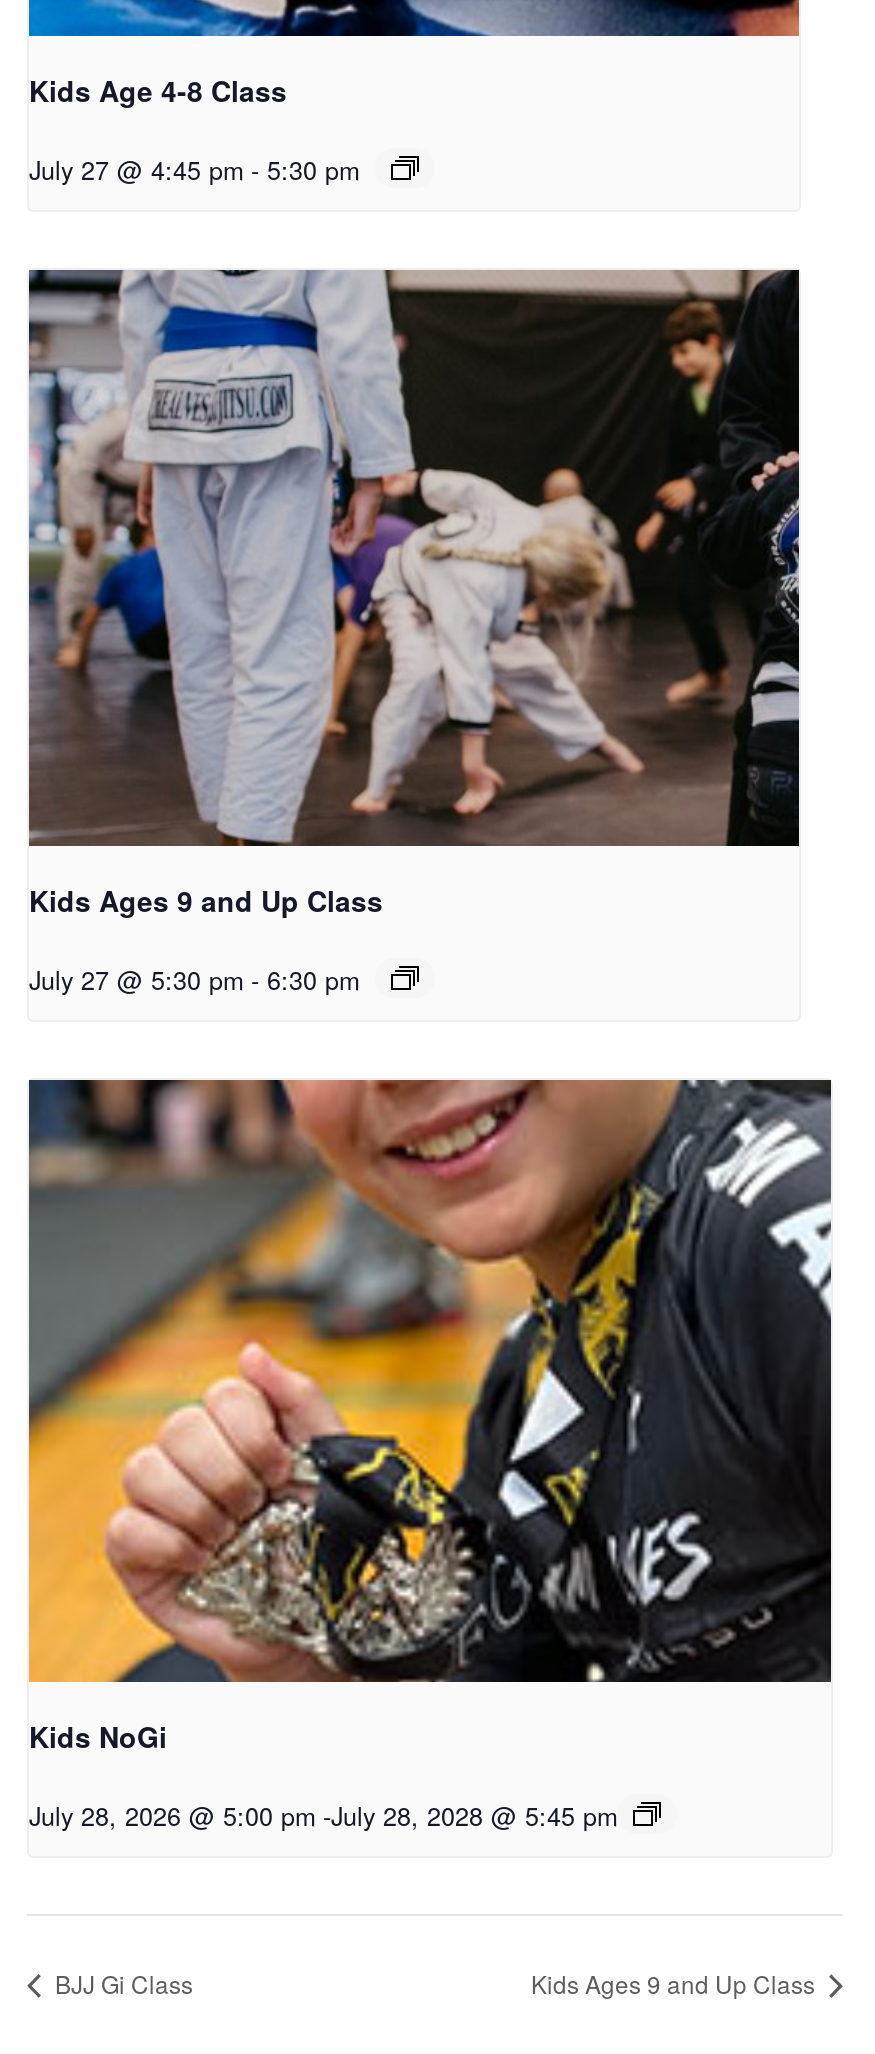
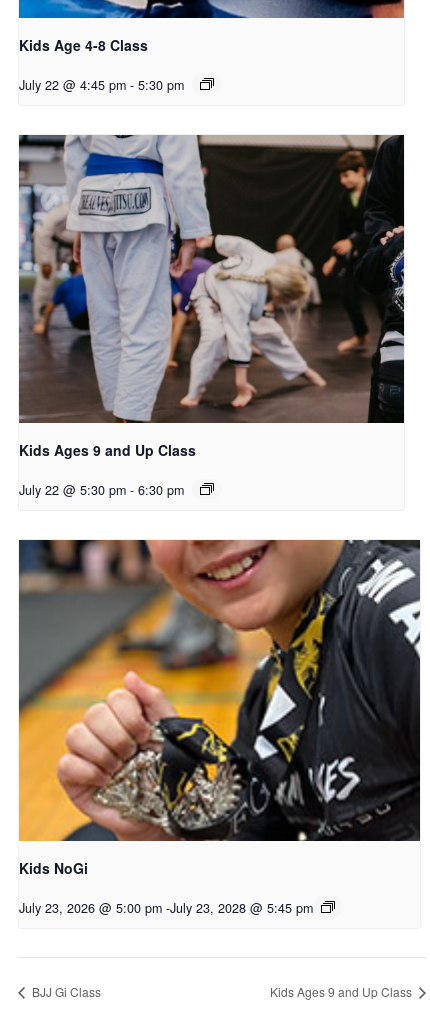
- July 27 @ 4:45 pm - 5:30 pm
+ July 22 @ 4:45 pm - 5:30 pm

- July 27 @ 5:30 pm - 6:30 pm
+ July 22 @ 5:30 pm - 6:30 pm

- July 28, 2026 @ 5:00 pm - July 28, 2028 @ 5:45 pm
+ July 23, 2026 @ 5:00 pm - July 23, 2028 @ 5:45 pm
